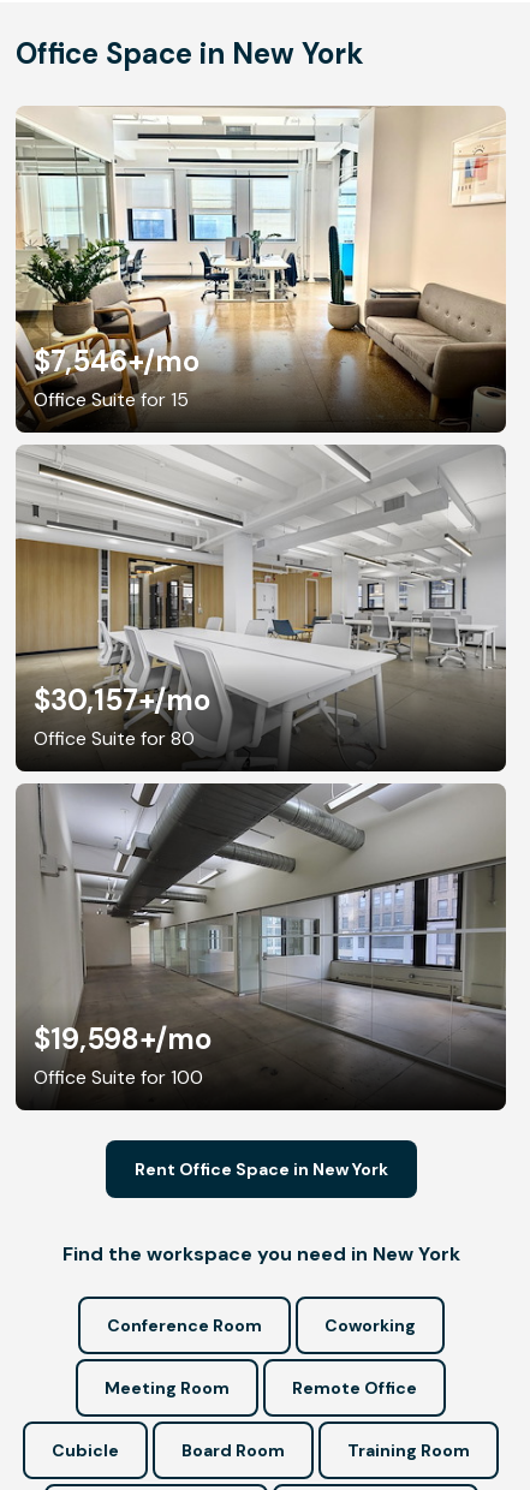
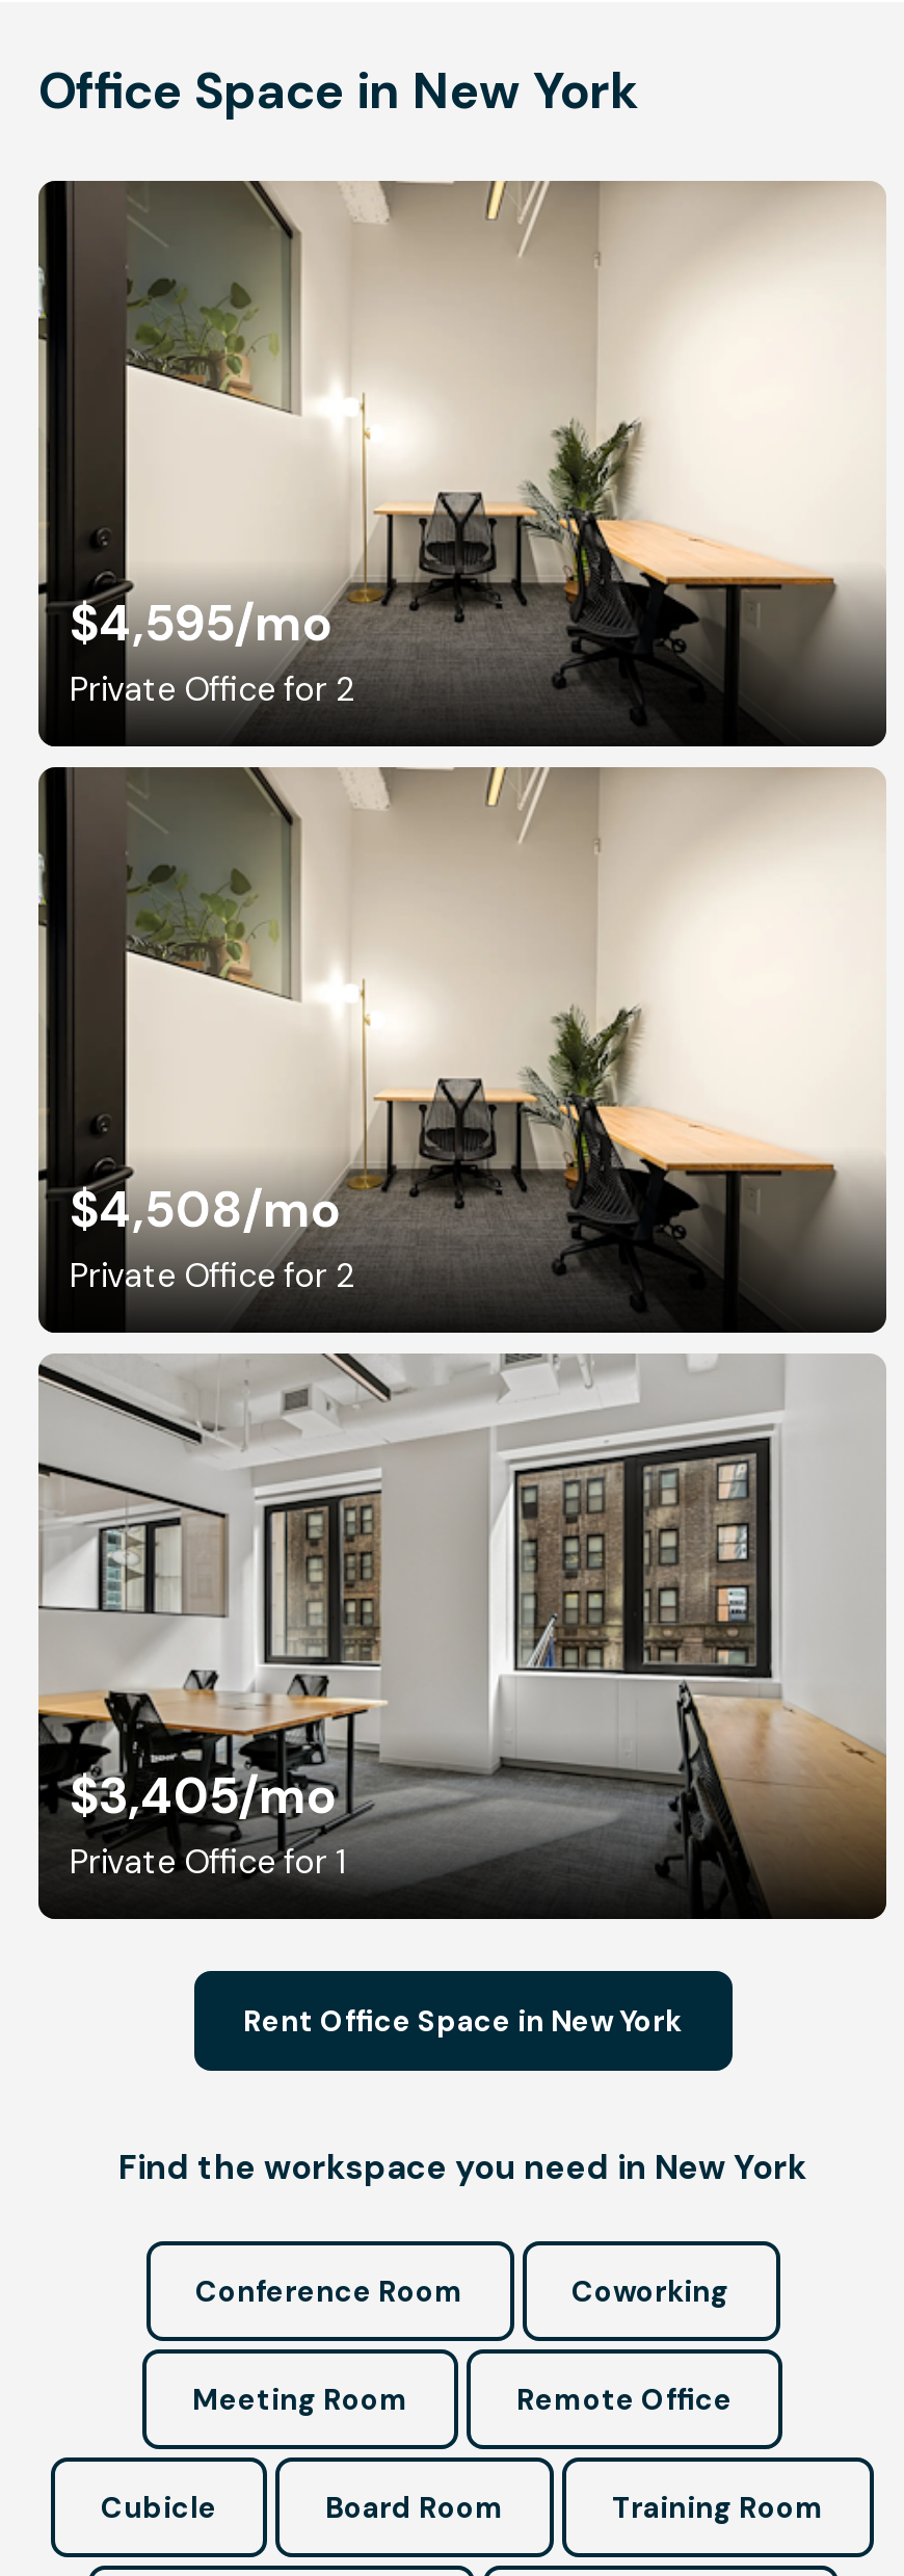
- [image]
- $7,546+ /mo
+ [image]
+ $4,595 /mo

- Office Suite for 15
+ Private Office for 2

- [image]
- $30,157+ /mo
+ [image]
+ $4,508 /mo

- Office Suite for 80
+ Private Office for 2

- [image]
- $19,598+/mo
+ [image]
+ $3,405/mo

- Office Suite for 100
+ Private Office for 1
